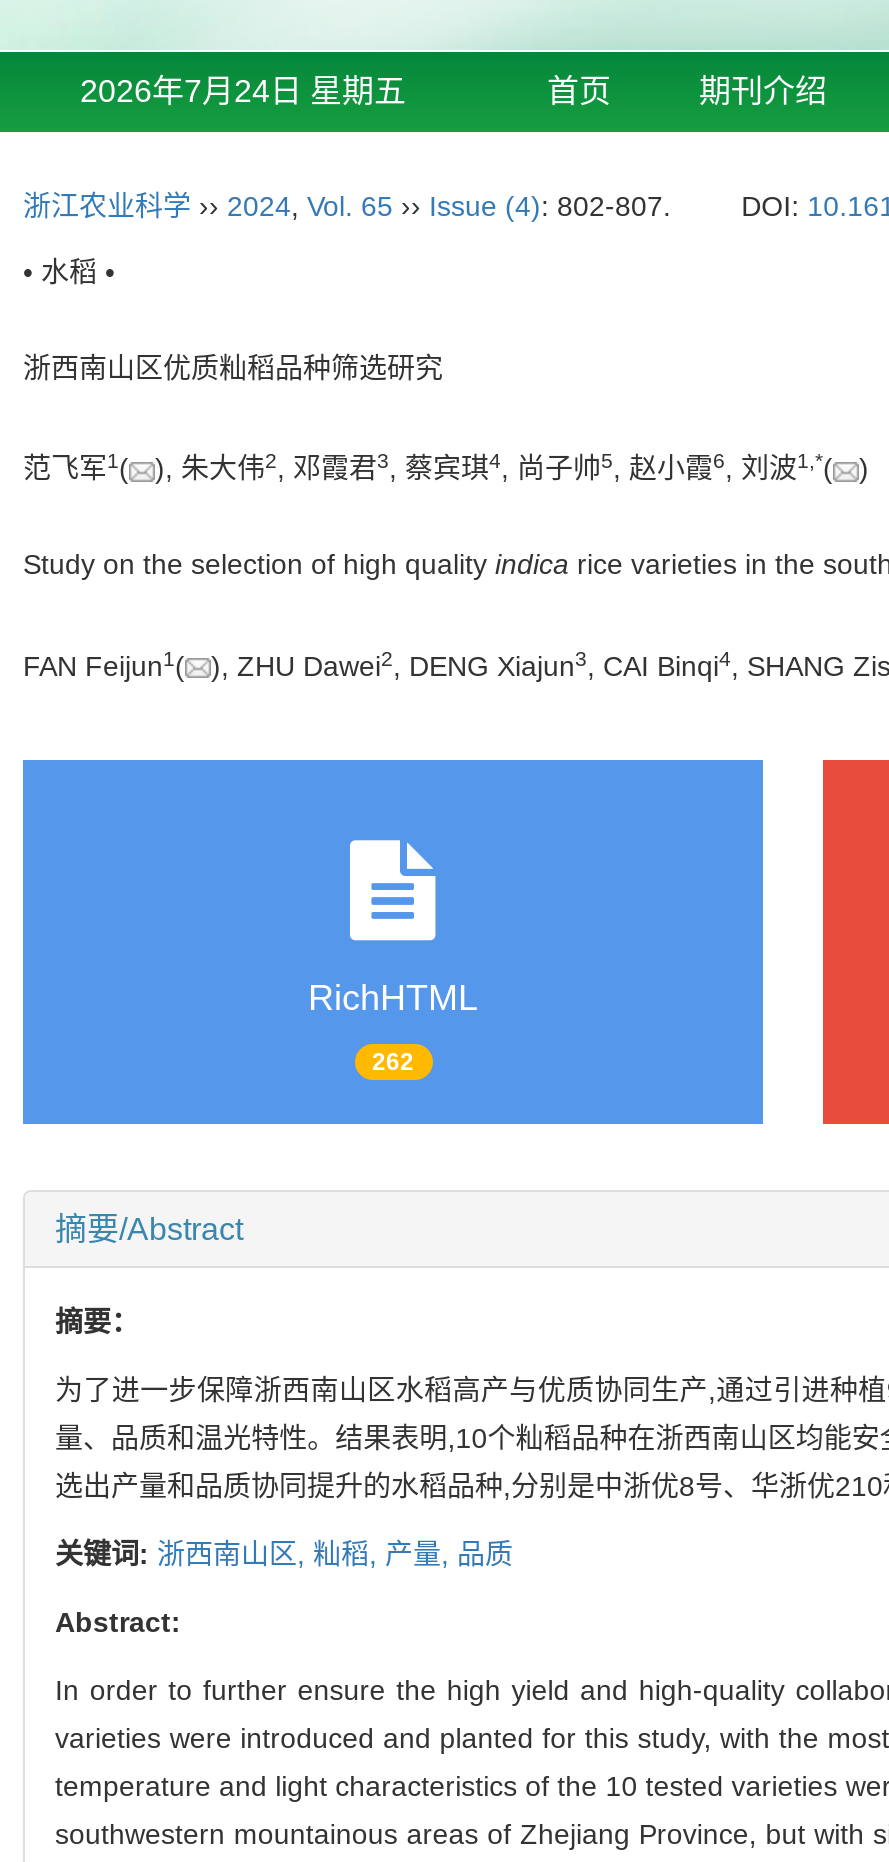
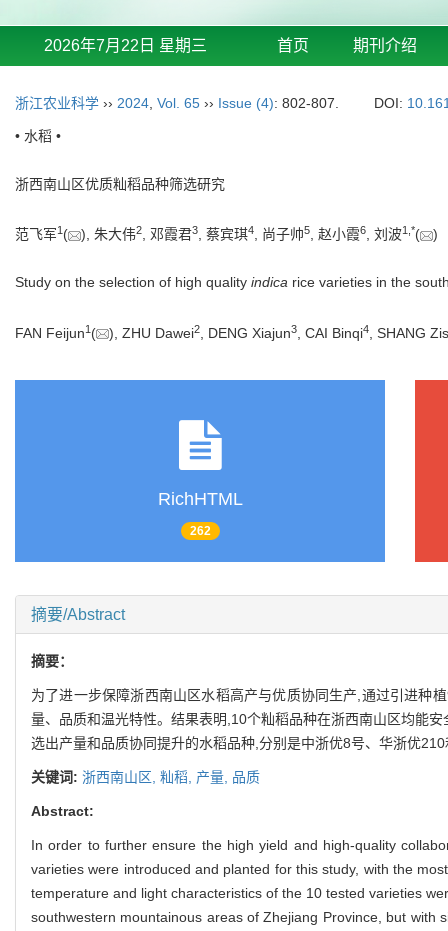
- 2026年7月24日 星期五
+ 2026年7月22日 星期三
